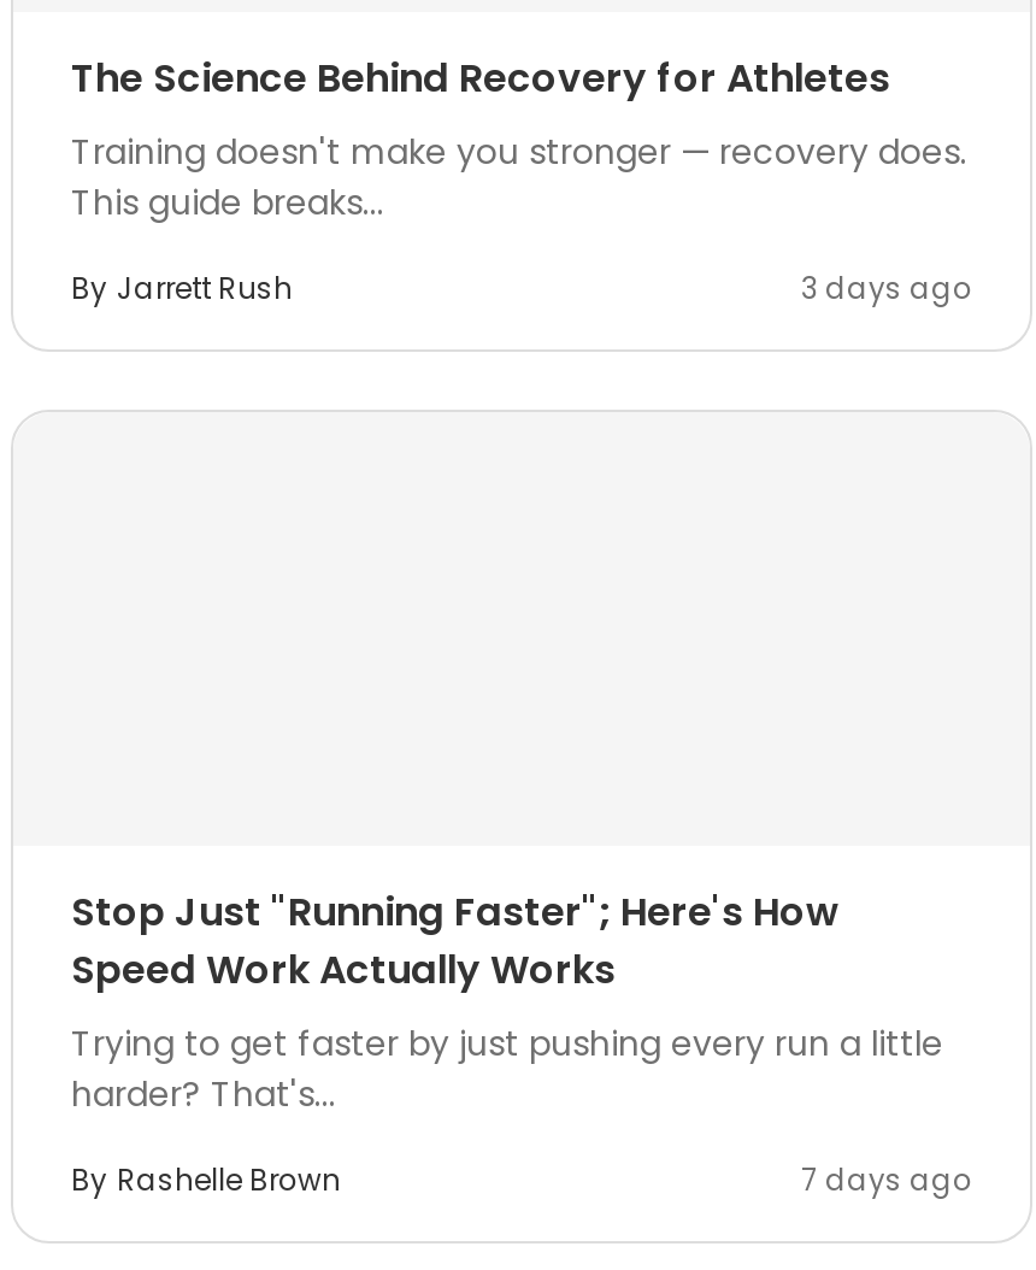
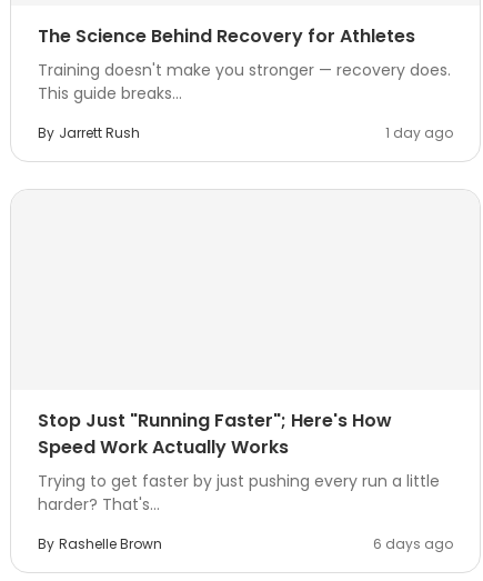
- 3 days ago
+ 1 day ago

- 7 days ago
+ 6 days ago
